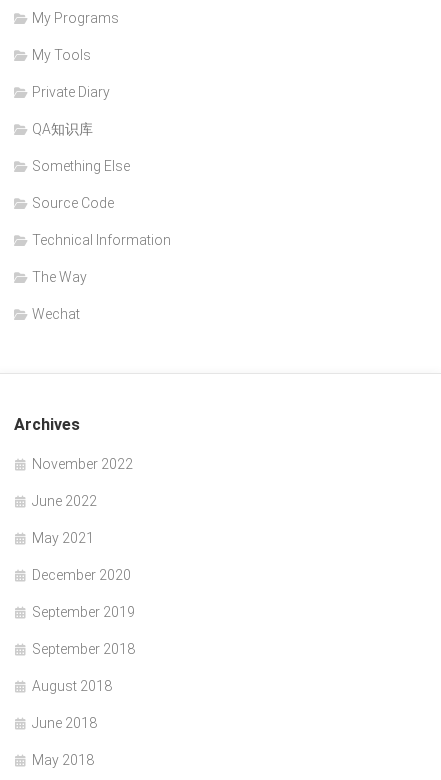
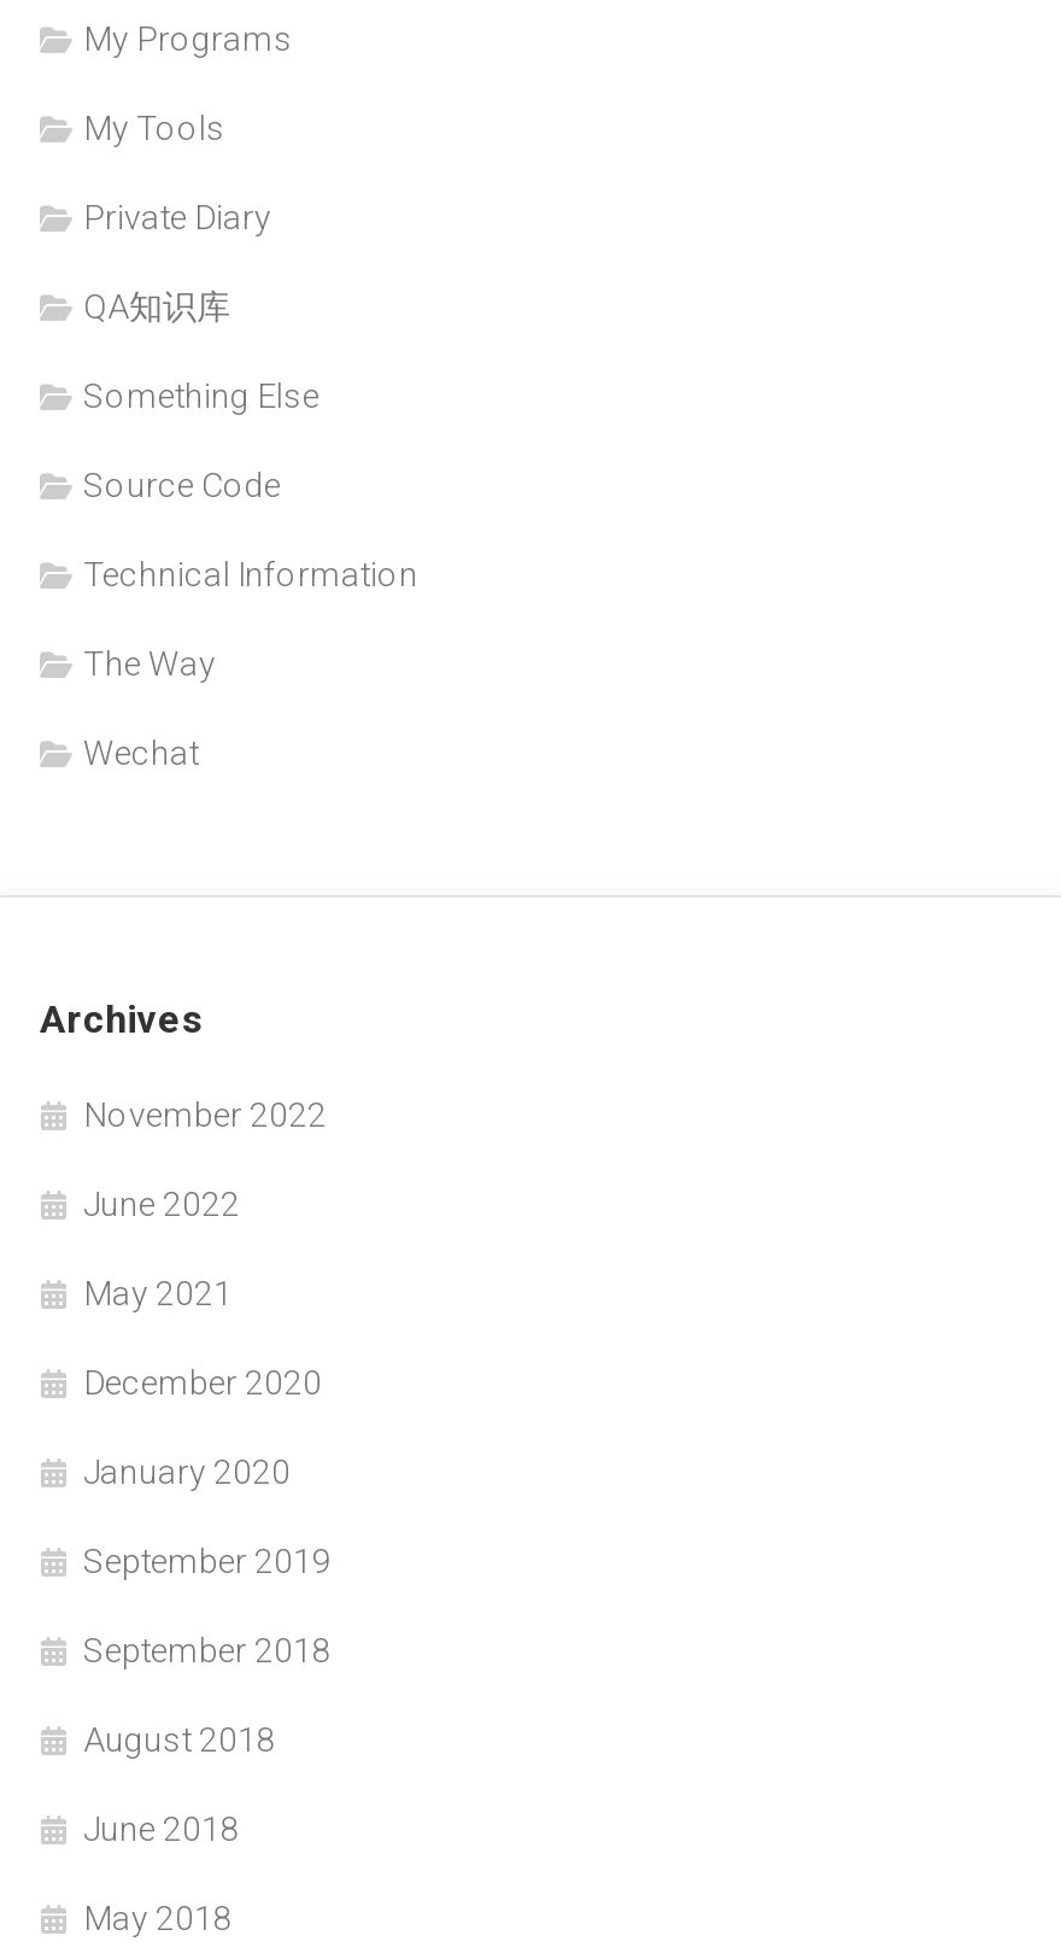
+ January 2020
